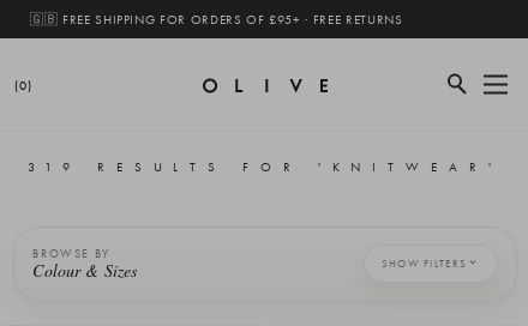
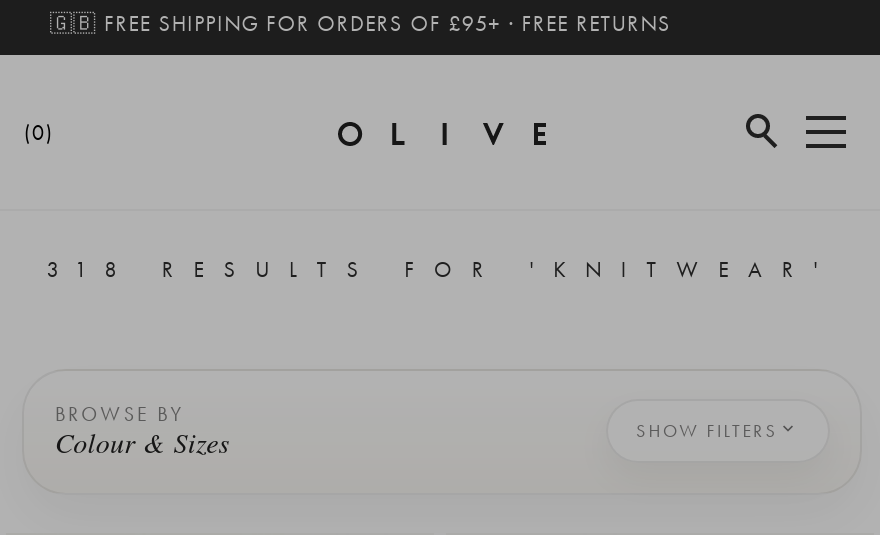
- 319 RESULTS FOR 'KNITWEAR'
+ 318 RESULTS FOR 'KNITWEAR'
